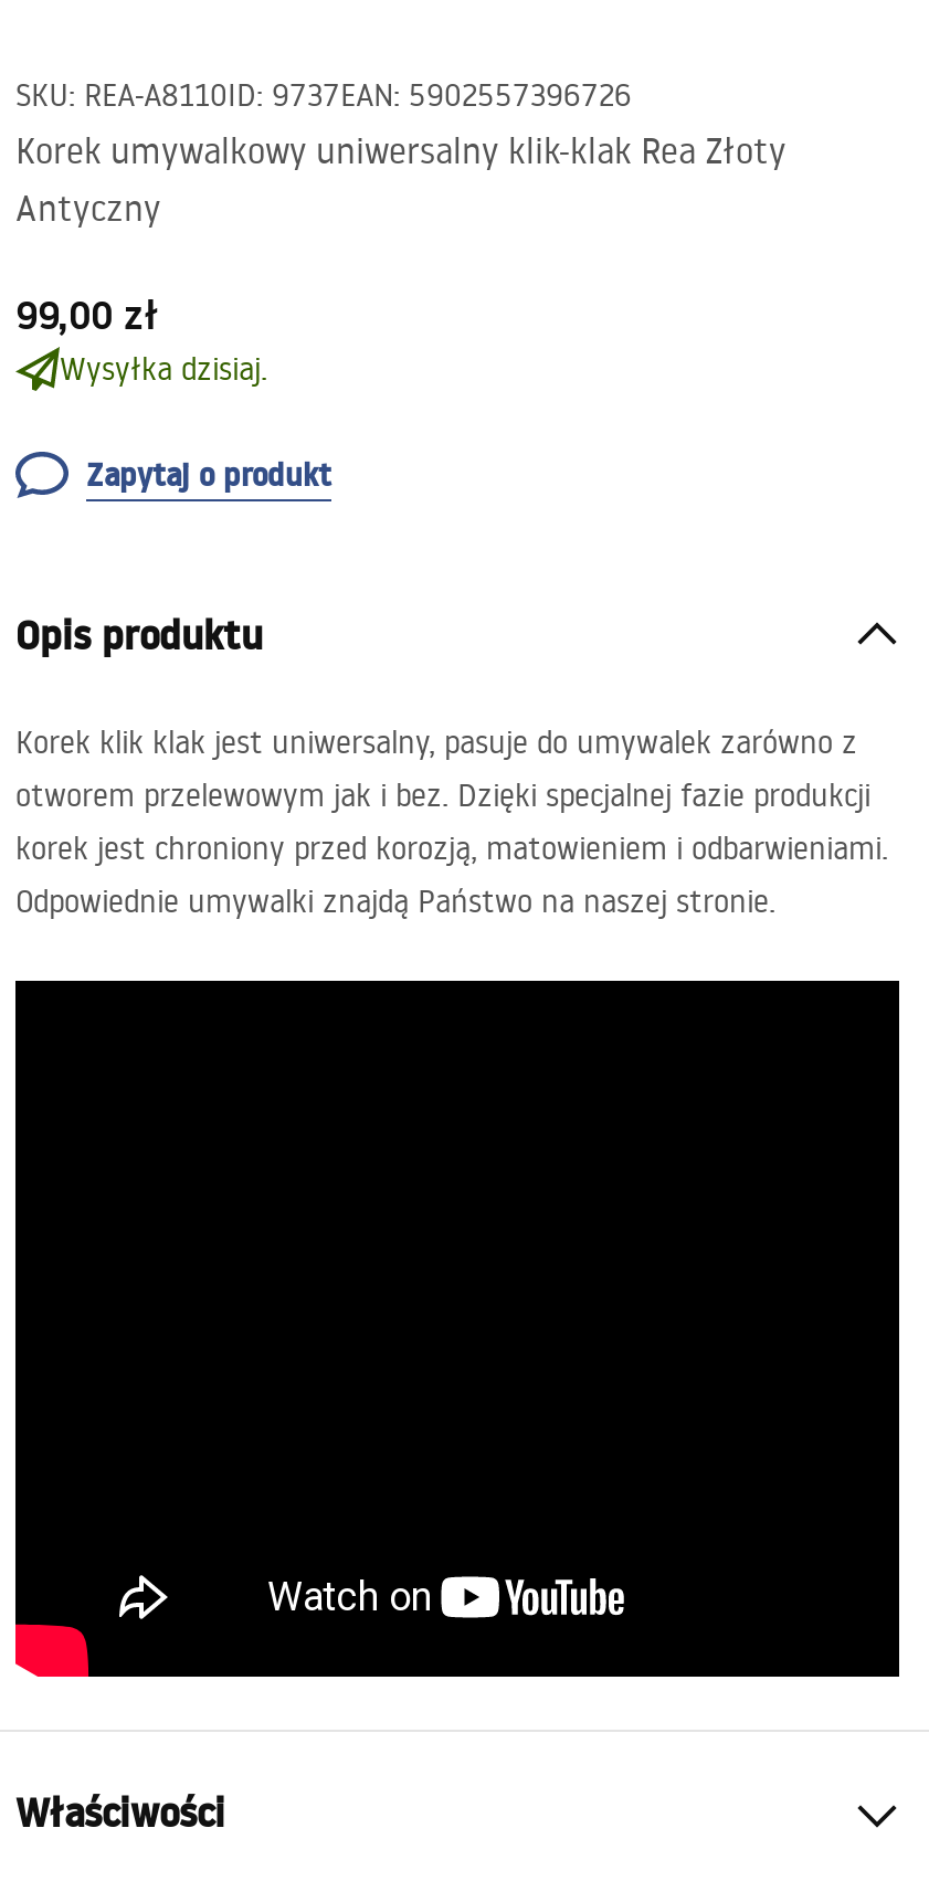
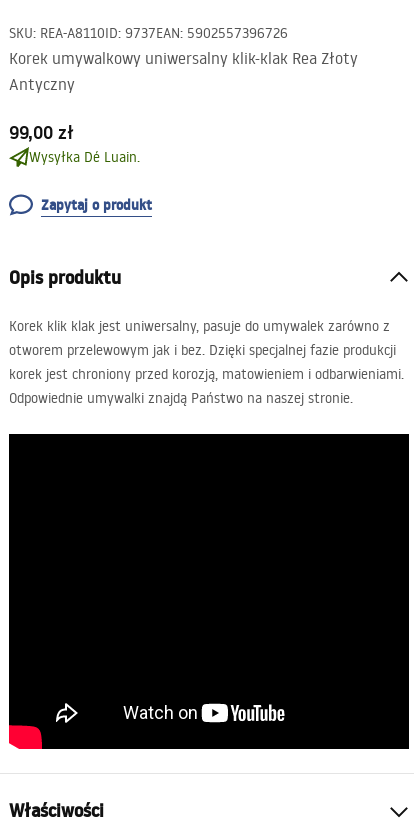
- Wysyłka dzisiaj.
+ Wysyłka Dé Luain.
